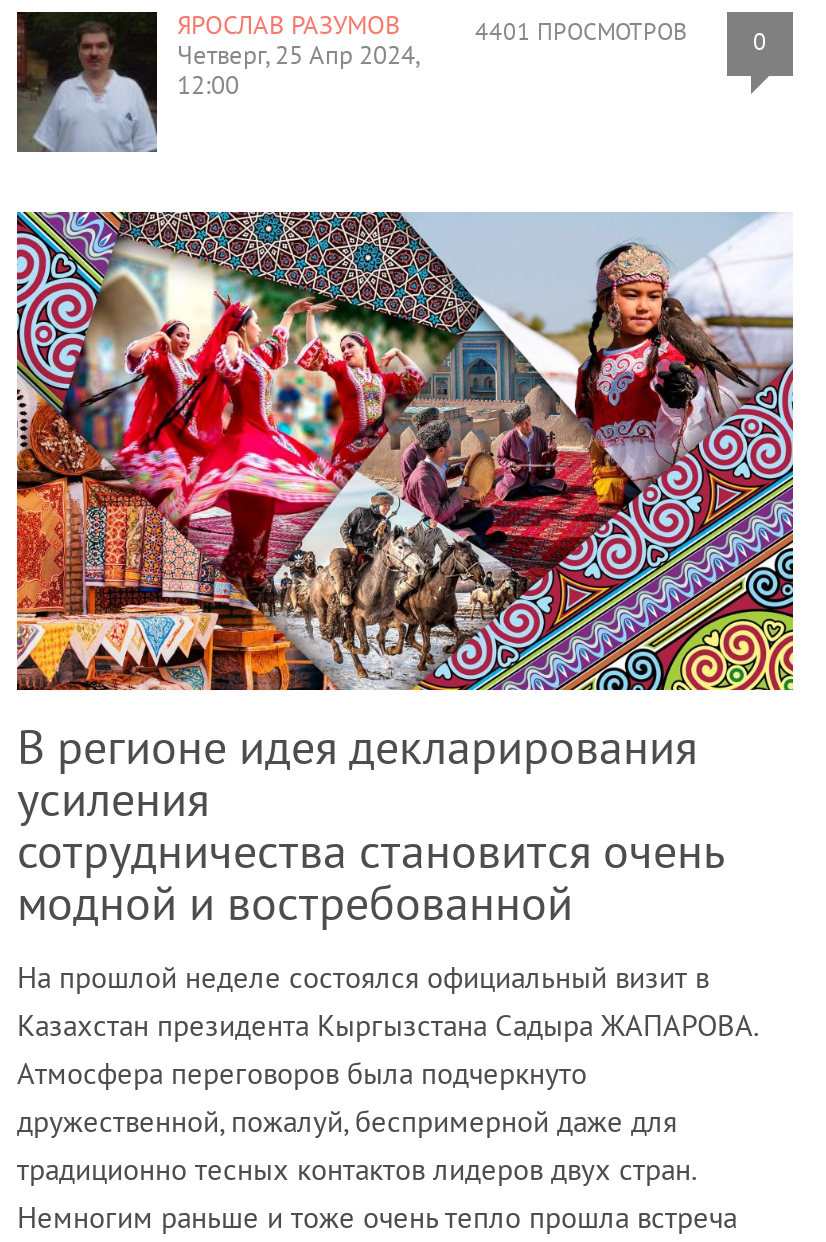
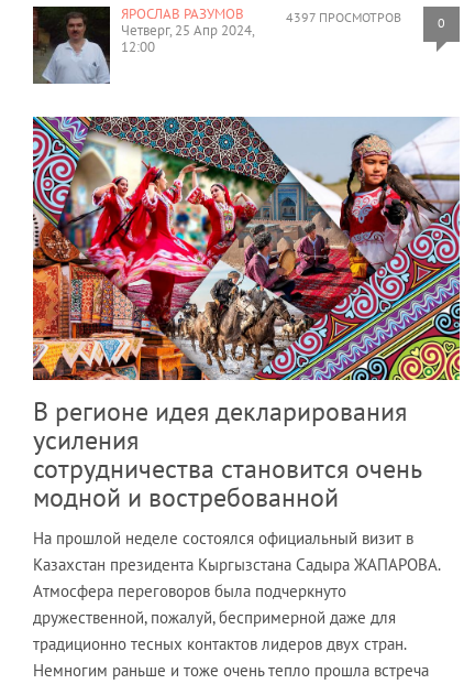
- 4401 ПРОСМОТРОВ
+ 4397 ПРОСМОТРОВ
